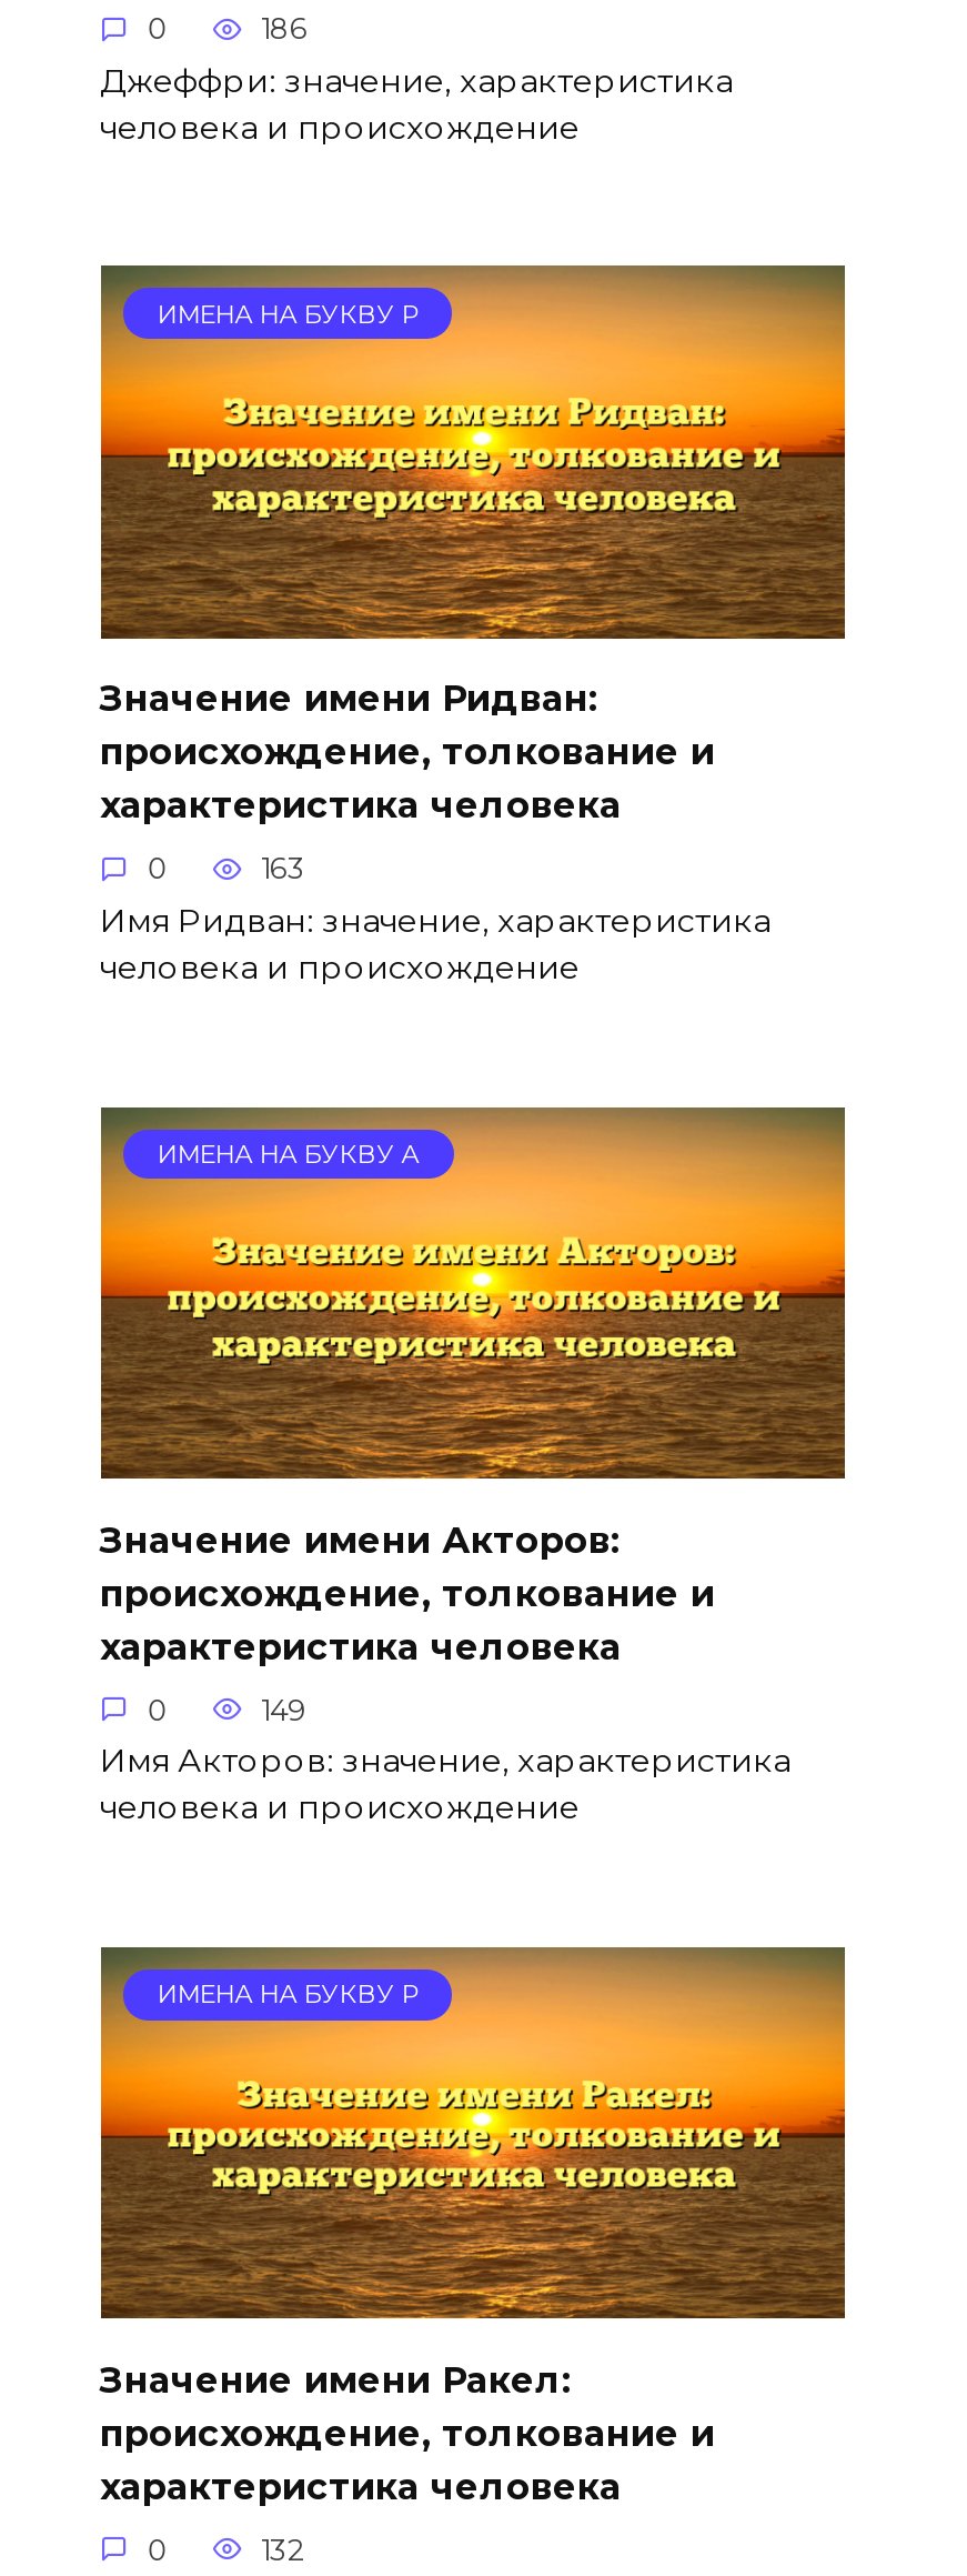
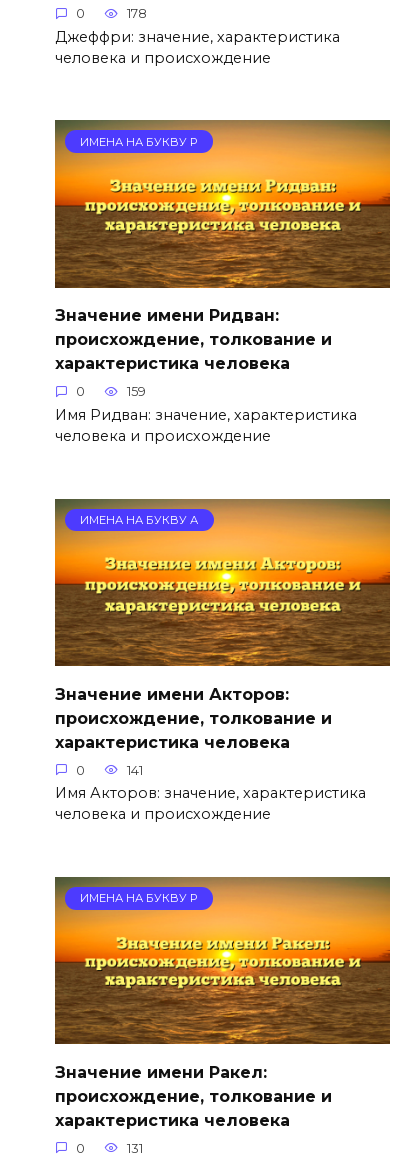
- 186
+ 178

- 163
+ 159

- 149
+ 141

- 132
+ 131
